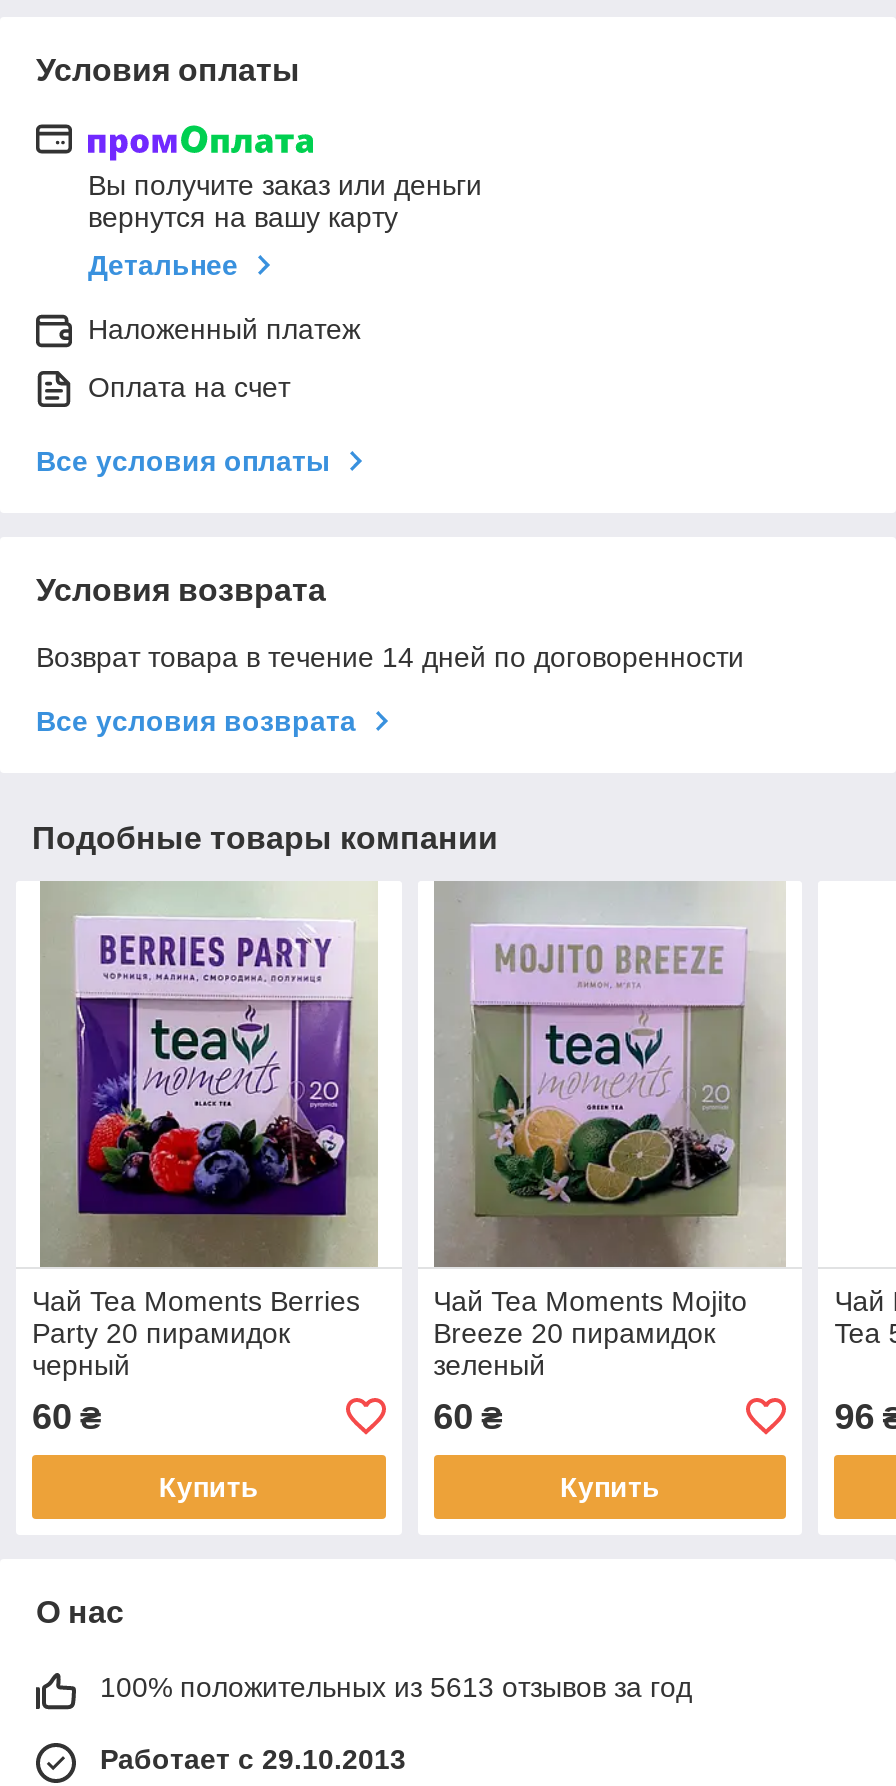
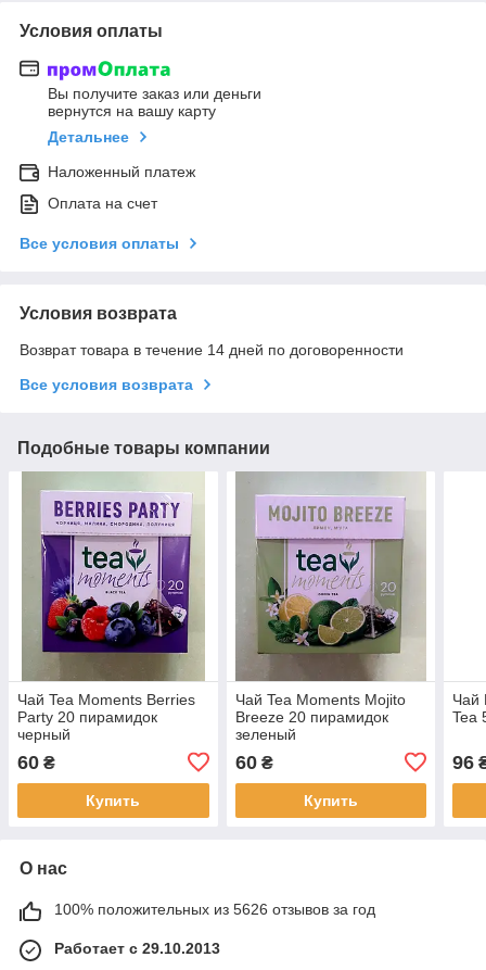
- 100% положительных из 5613 отзывов за год
+ 100% положительных из 5626 отзывов за год
